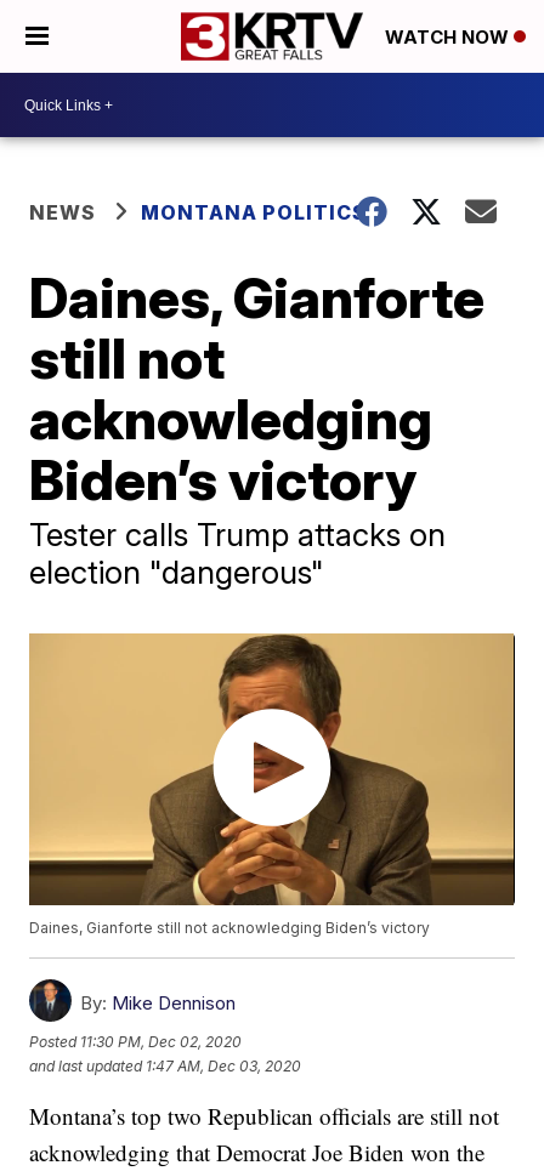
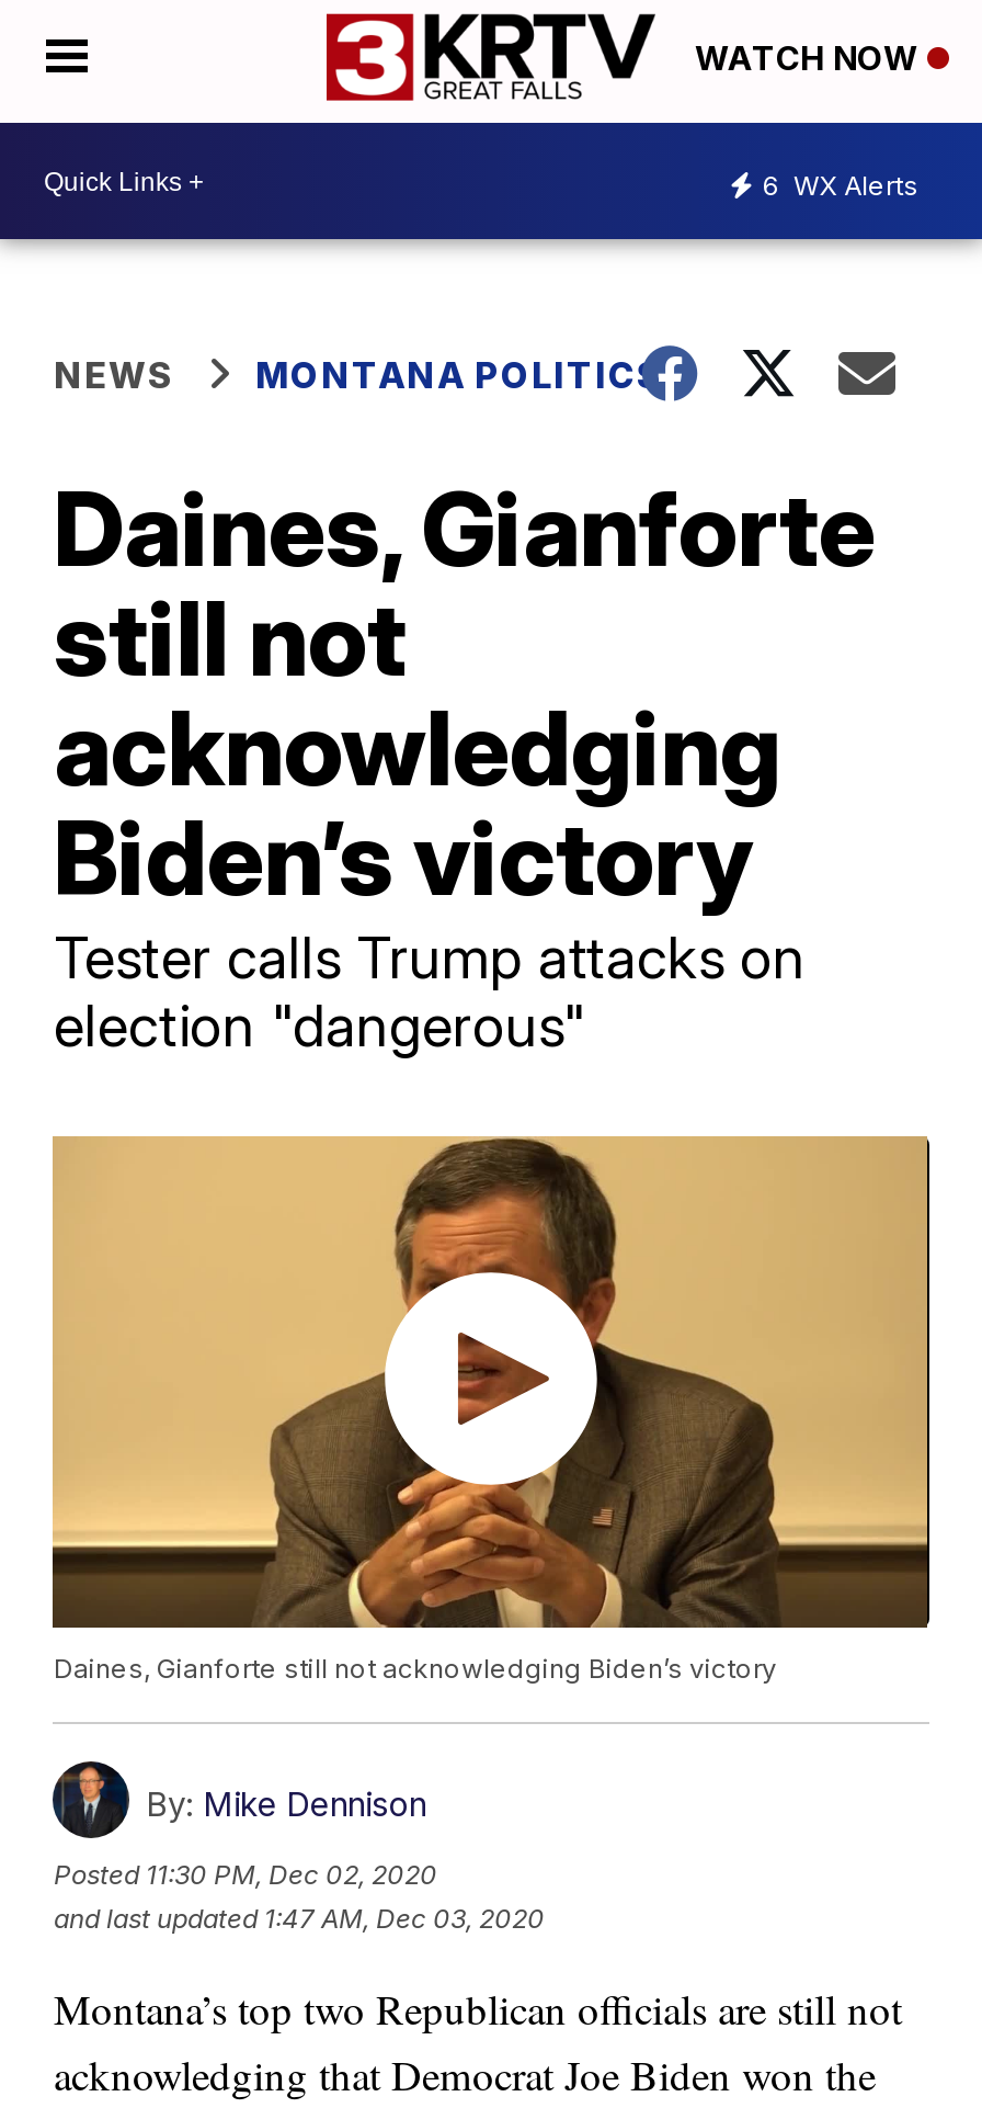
+ 6 WX Alerts
